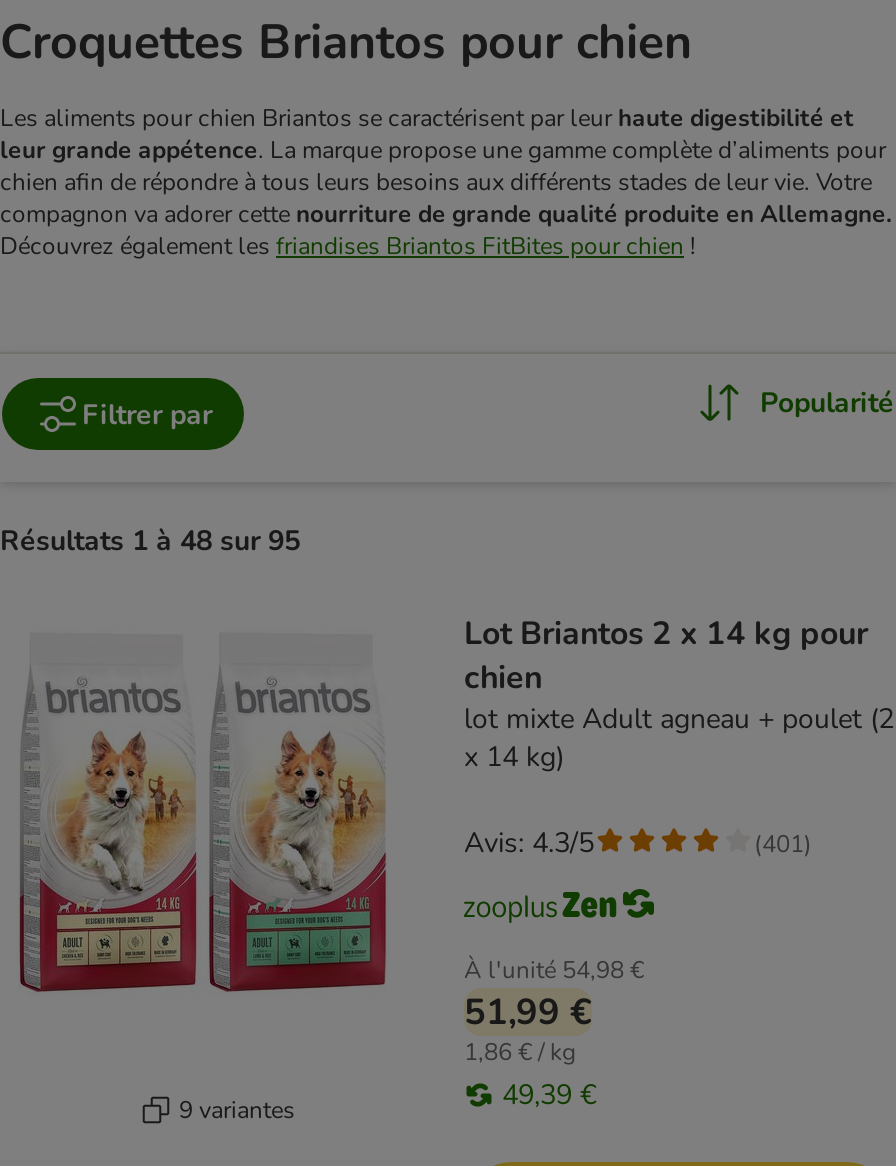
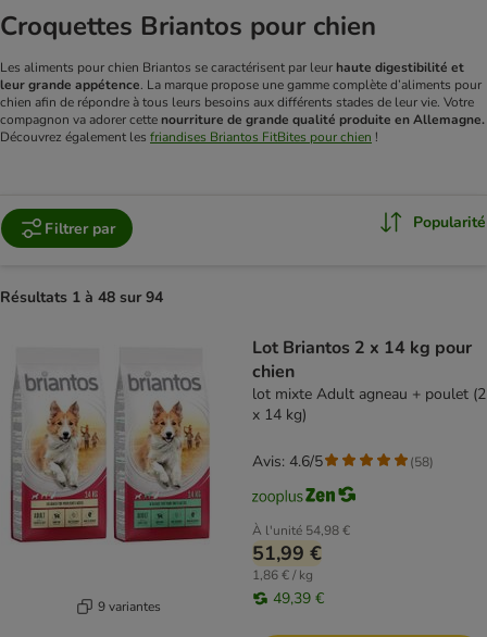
- Résultats 1 à 48 sur 95
+ Résultats 1 à 48 sur 94

- Avis: 4.3/5
+ Avis: 4.6/5

- (401)
+ (58)
